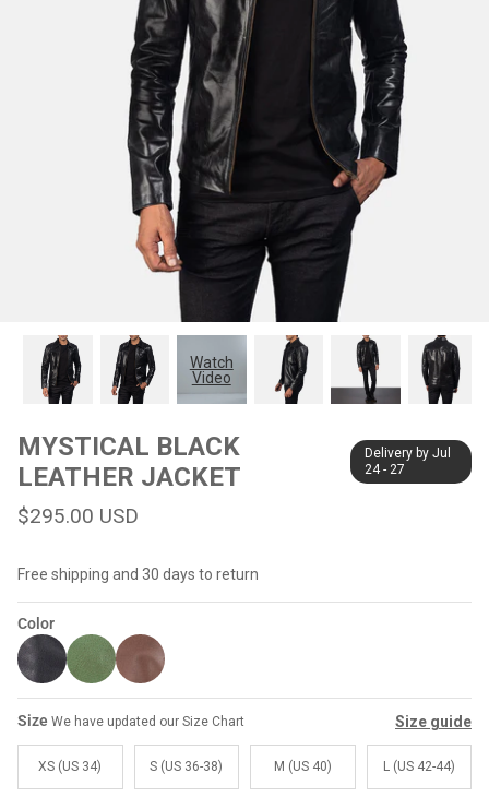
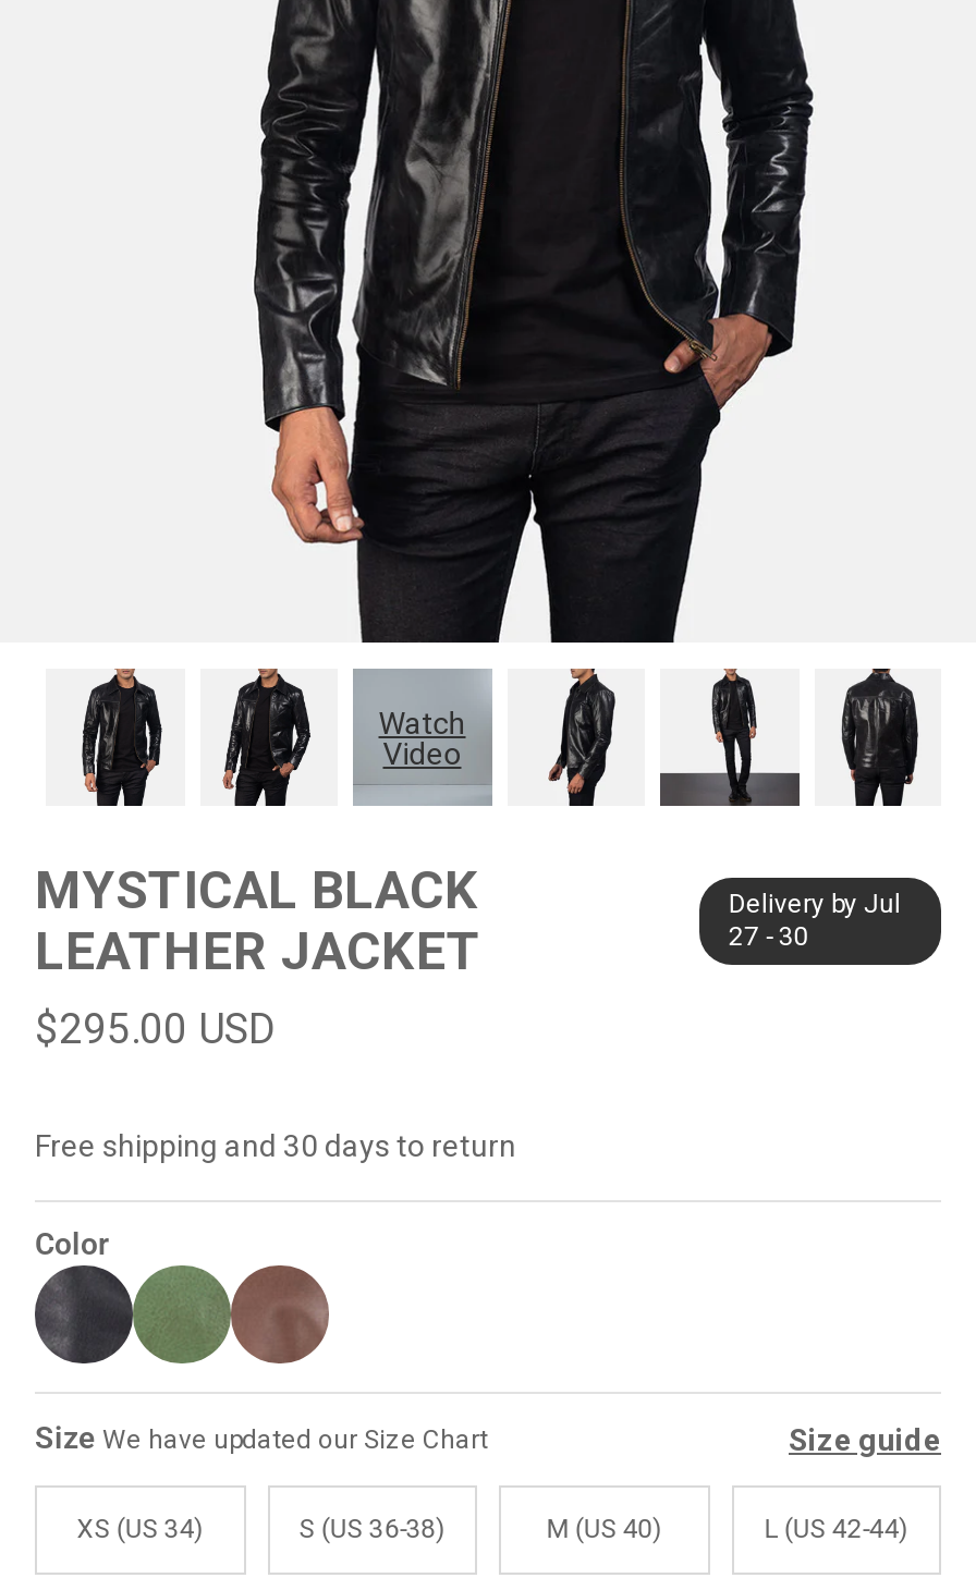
- 24 - 27
+ 27 - 30
